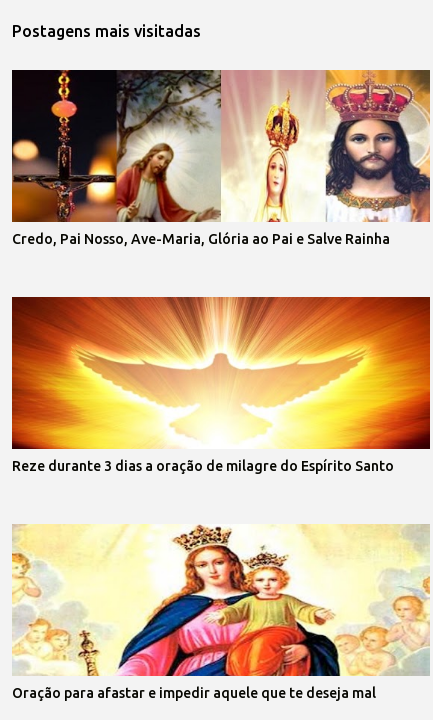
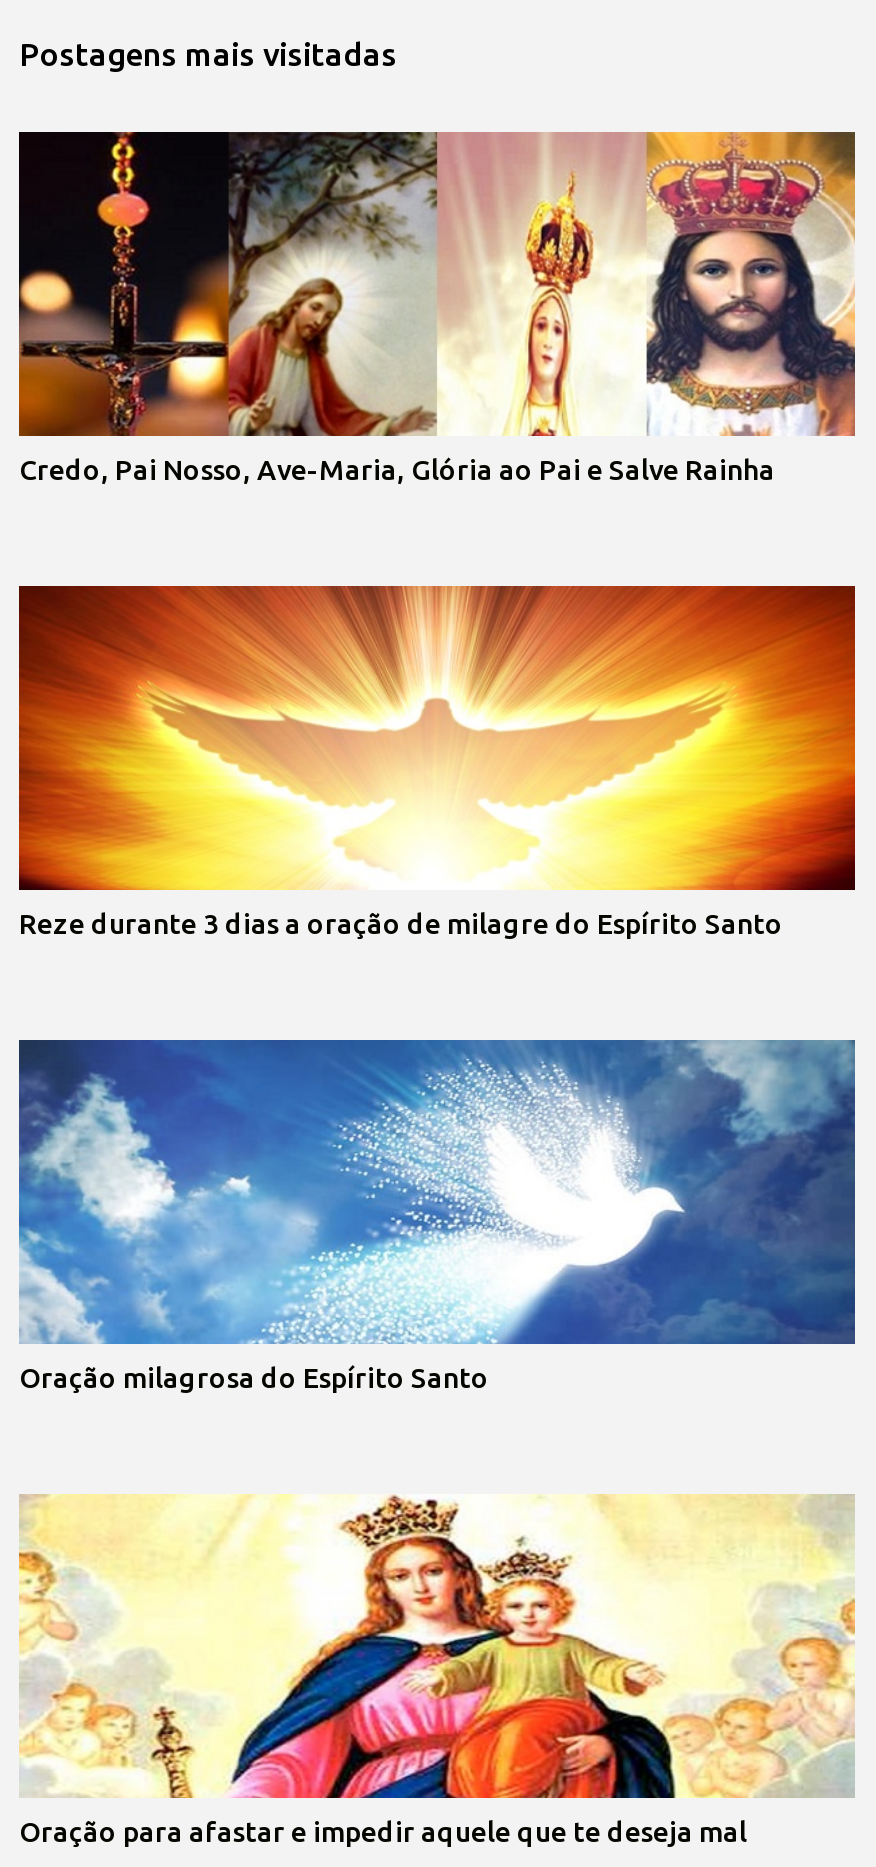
+ [image]
+ Oração milagrosa do Espírito Santo
